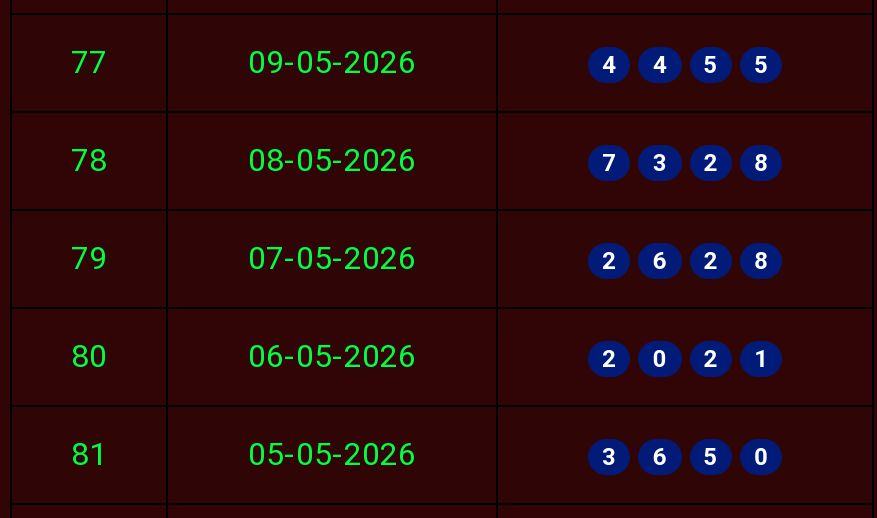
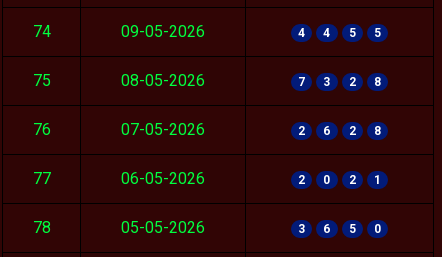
- 77
+ 74

- 78
+ 75

- 79
+ 76

- 80
+ 77

- 81
+ 78
